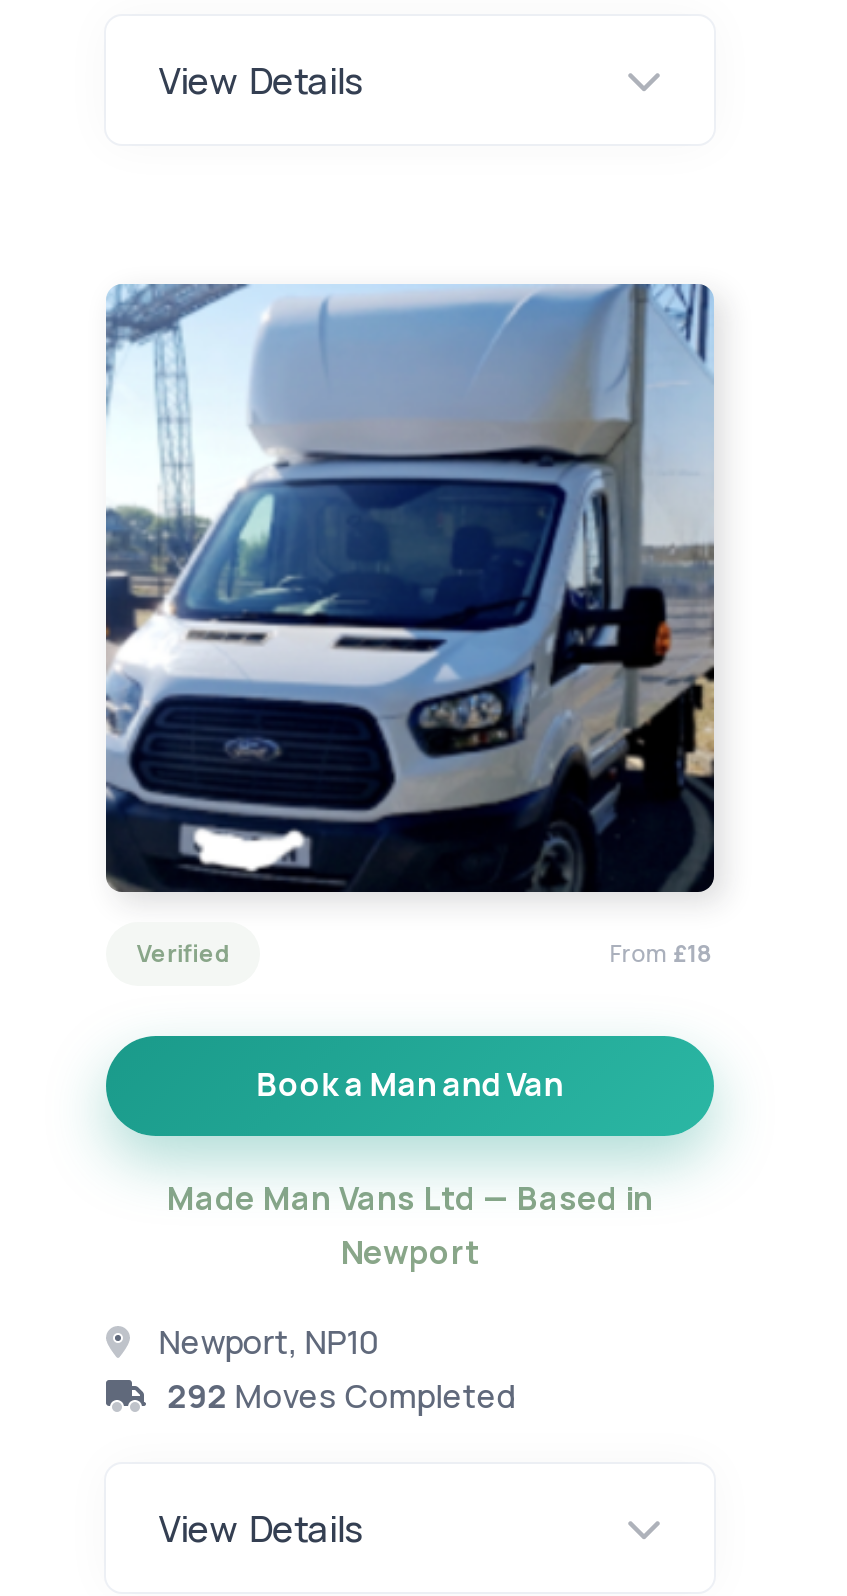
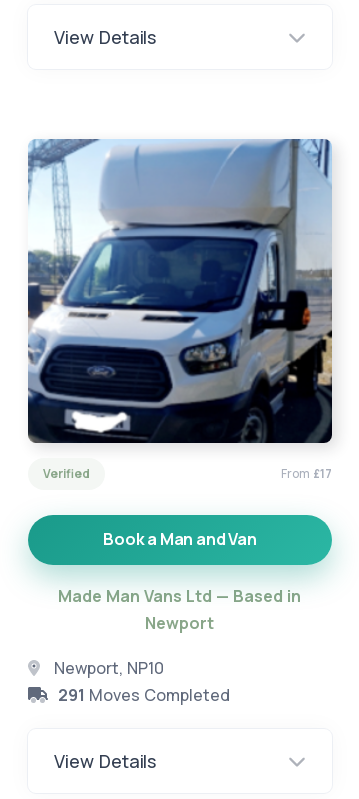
- From £18
+ From £17

- 292 Moves Completed
+ 291 Moves Completed
